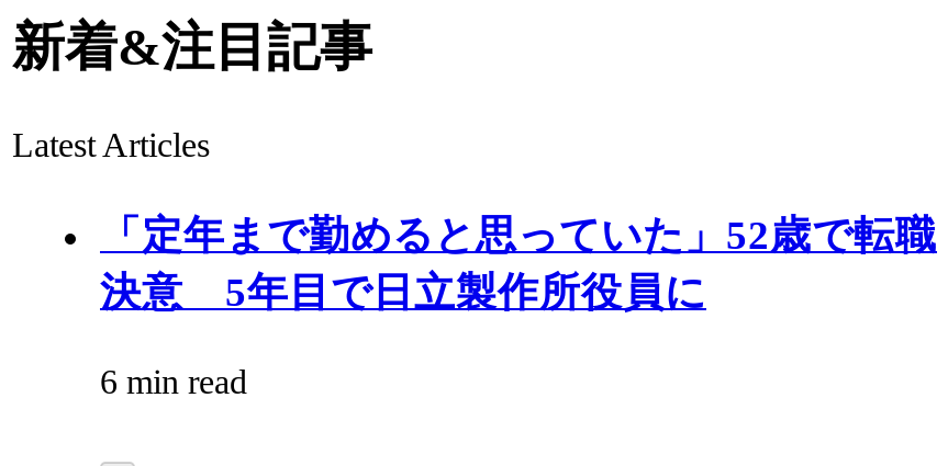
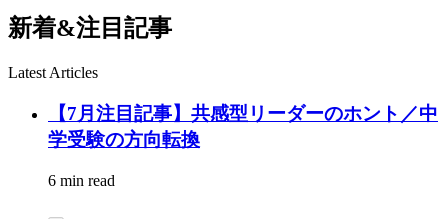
- 「定年まで勤めると思っていた」52歳で転職
- 決意 5年目で日立製作所役員に
+ 【7月注目記事】共感型リーダーのホント／中
+ 学受験の方向転換
